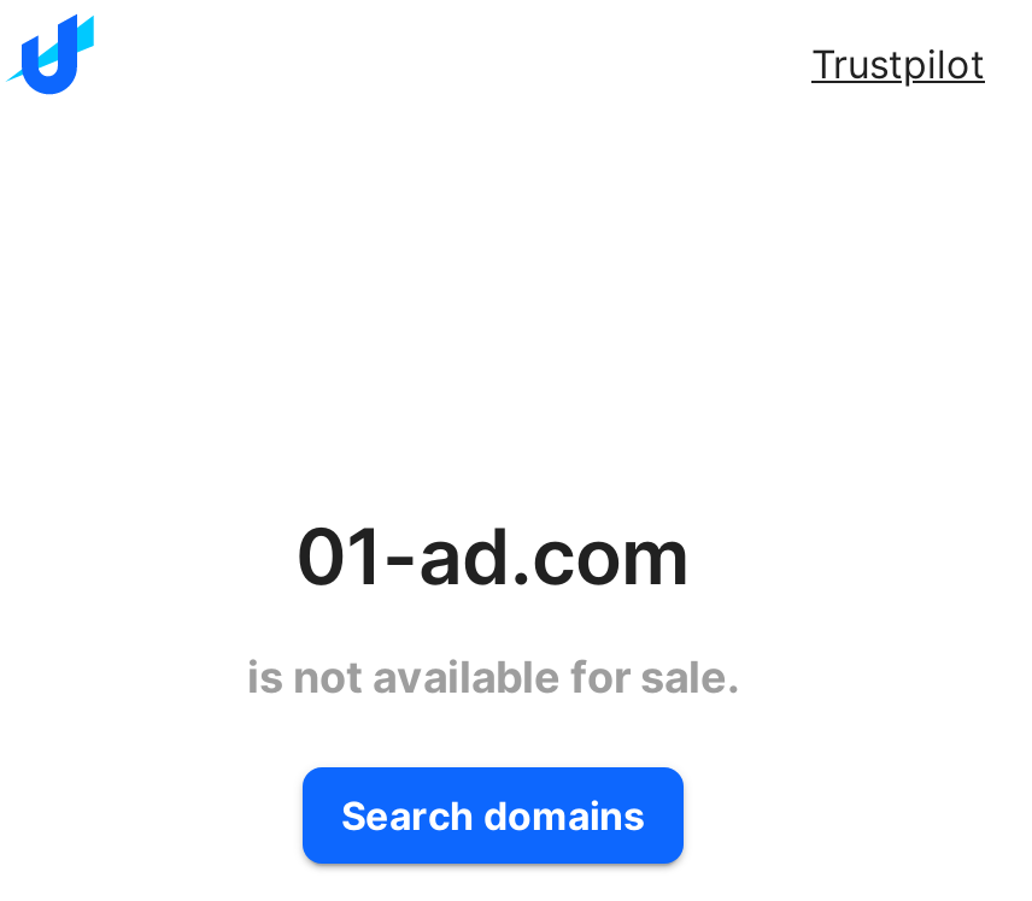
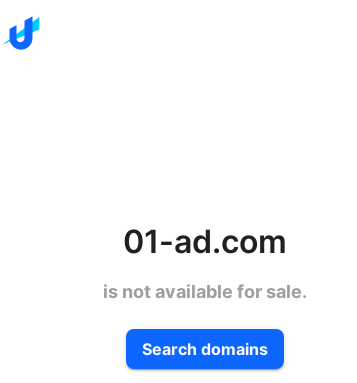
- Trustpilot
